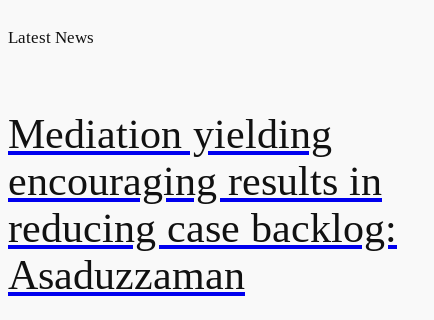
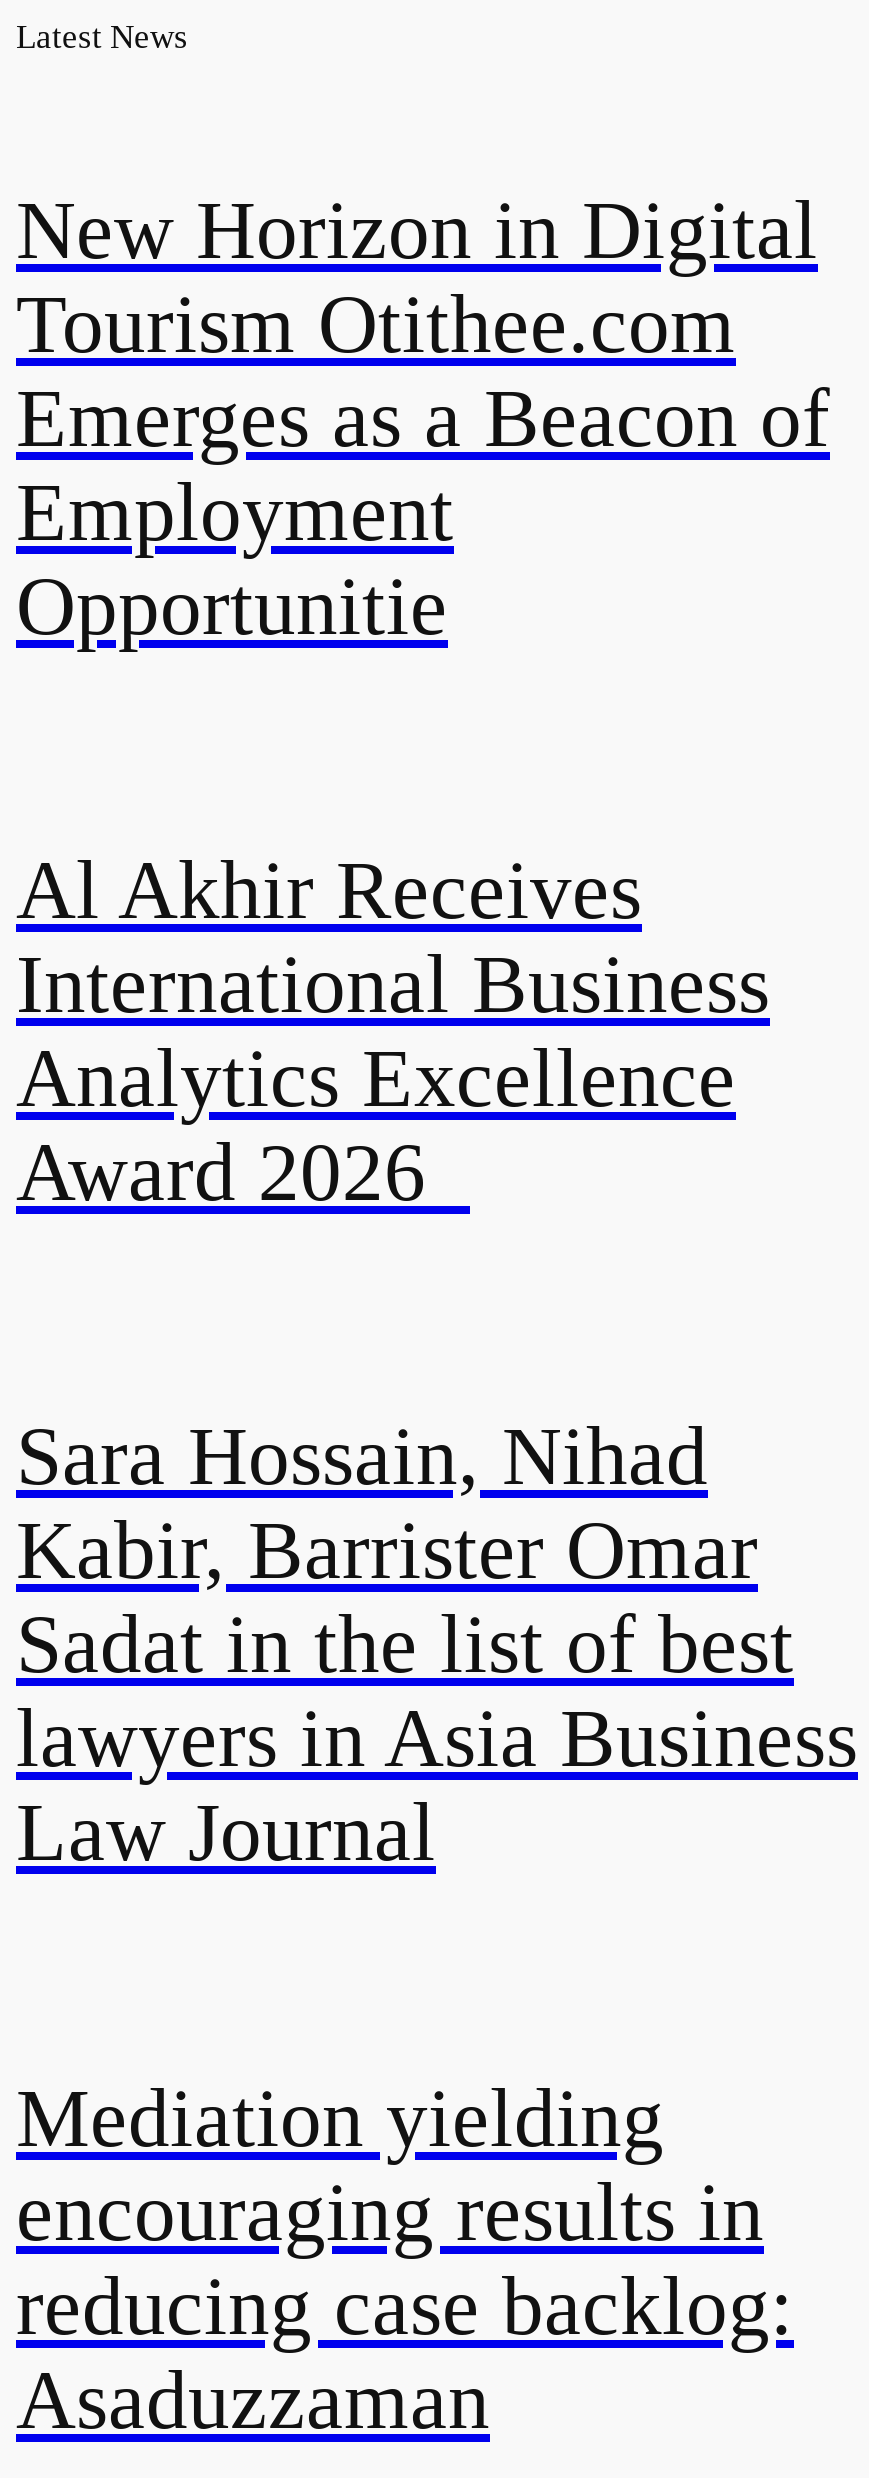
+ New Horizon in Digital
+ Tourism Otithee.com
+ Emerges as a Beacon of
+ Employment
+ Opportunitie
+ Al Akhir Receives
+ International Business
+ Analytics Excellence
+ Award 2026
+ Sara Hossain, Nihad
+ Kabir, Barrister Omar
+ Sadat in the list of best
+ lawyers in Asia Business
+ Law Journal
